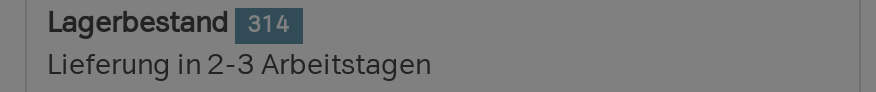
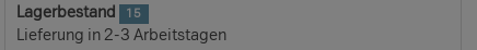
- Lagerbestand 314
+ Lagerbestand 15
